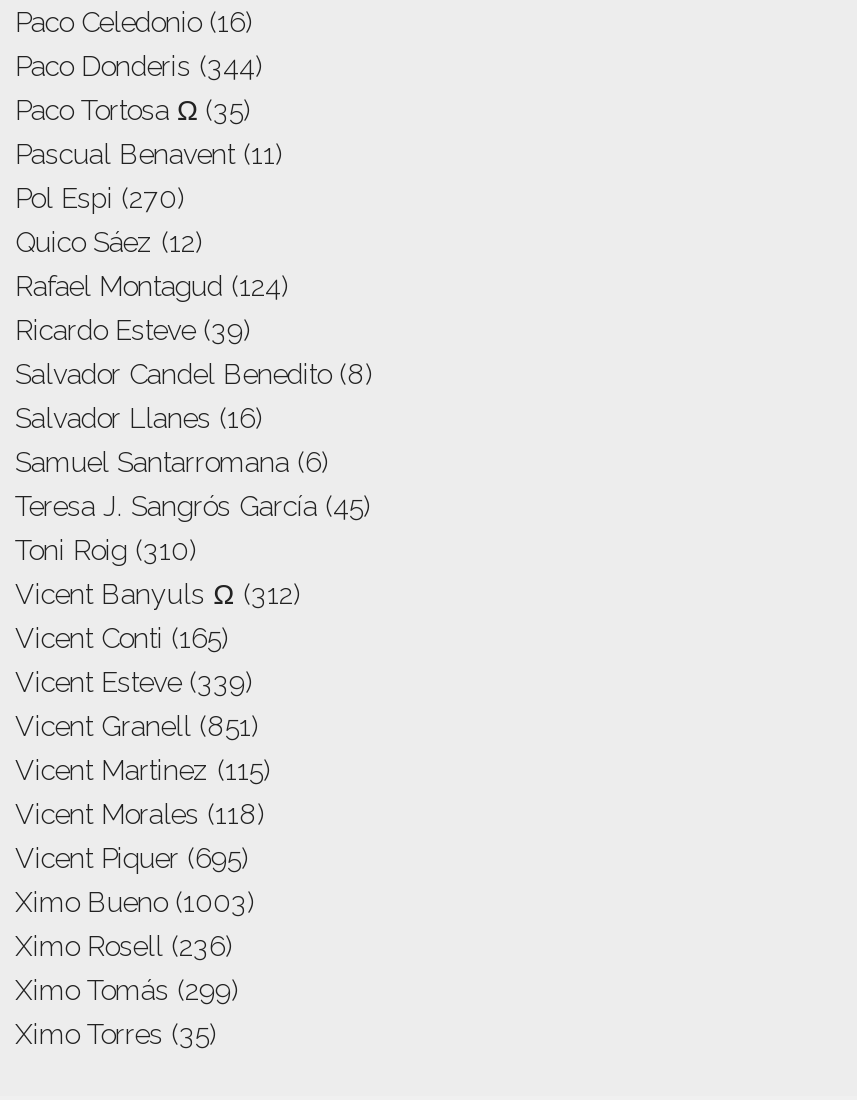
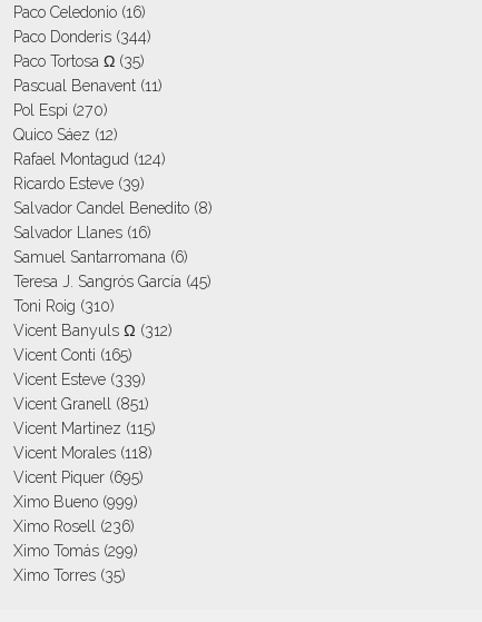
- Ximo Bueno (1003)
+ Ximo Bueno (999)
